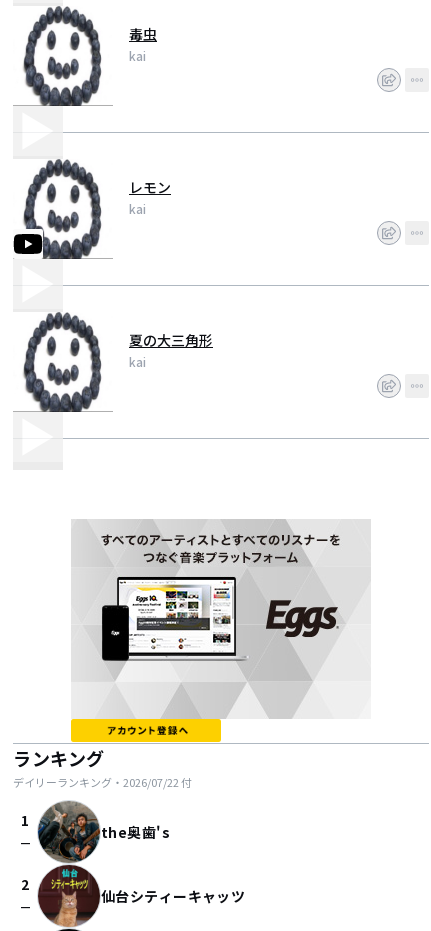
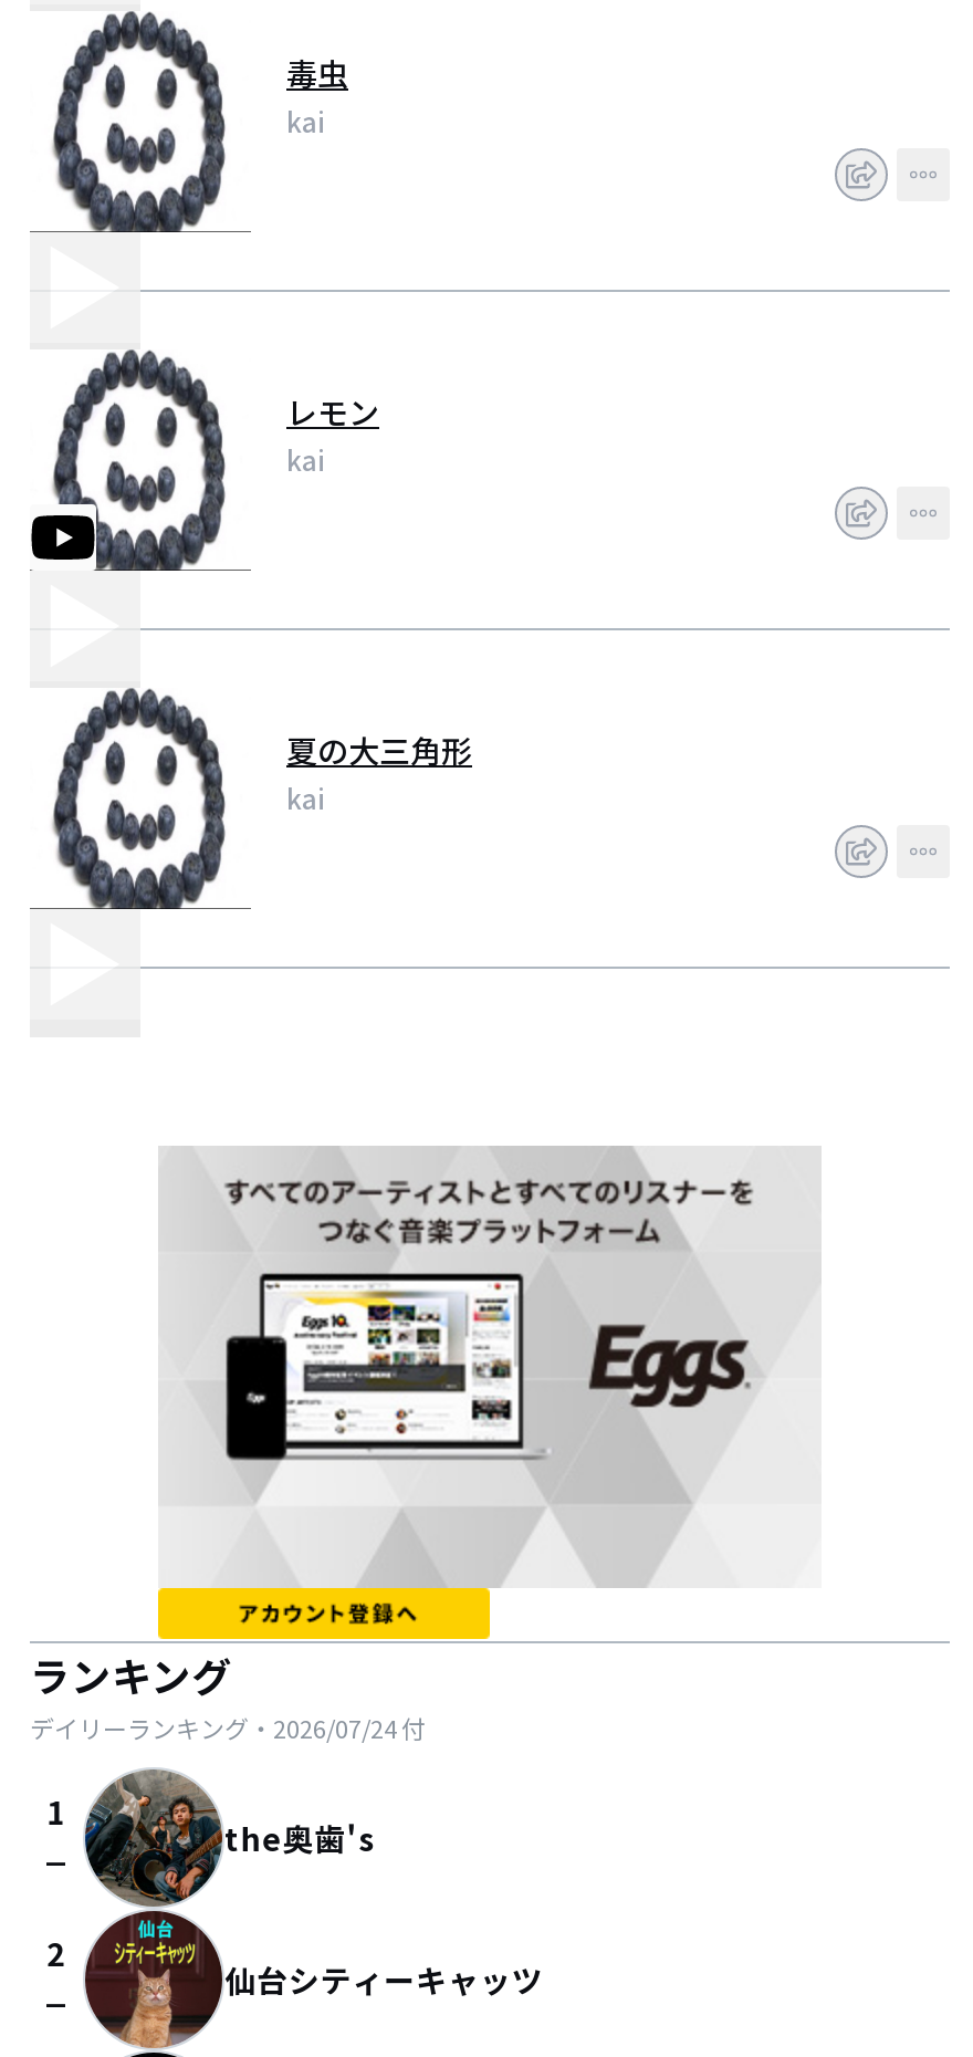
- デイリーランキング・2026/07/22付
+ デイリーランキング・2026/07/24付
